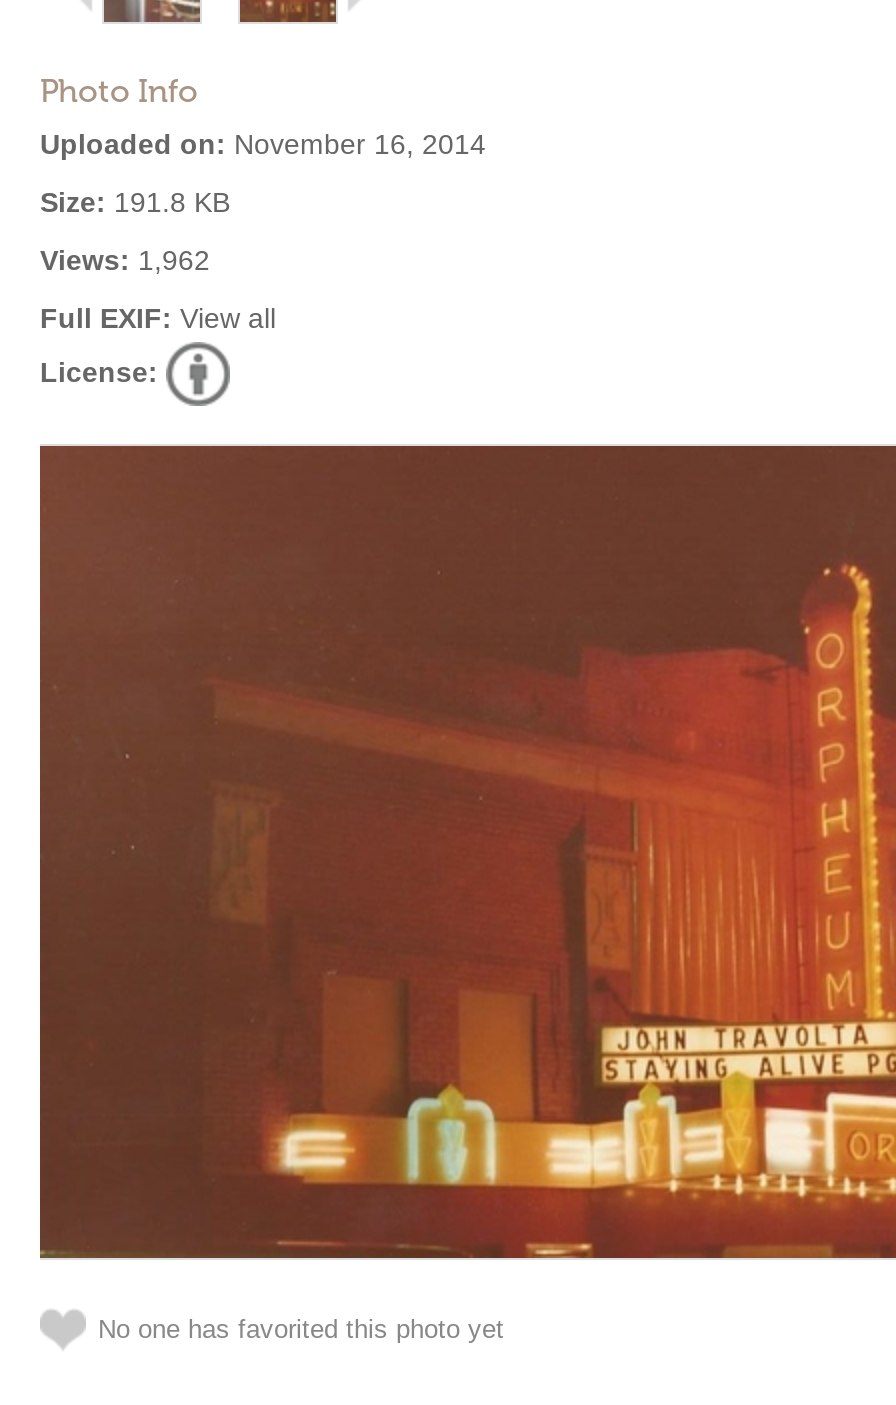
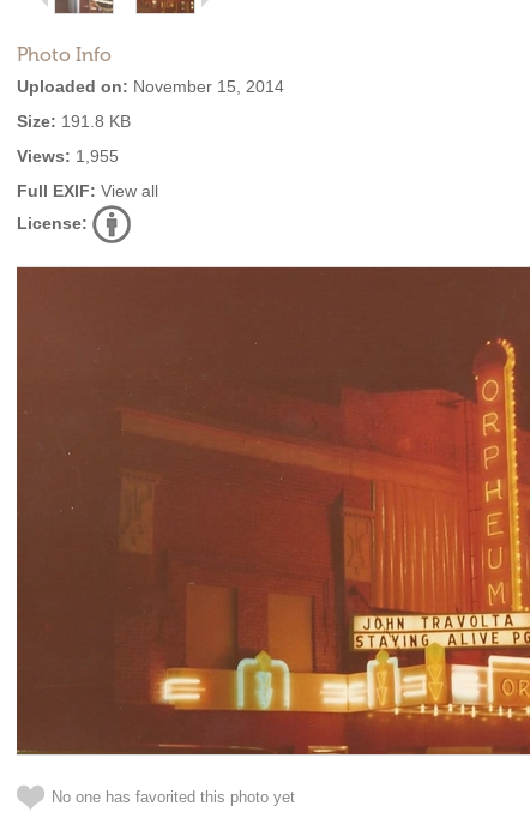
- Uploaded on: November 16, 2014
+ Uploaded on: November 15, 2014

- Views: 1,962
+ Views: 1,955
